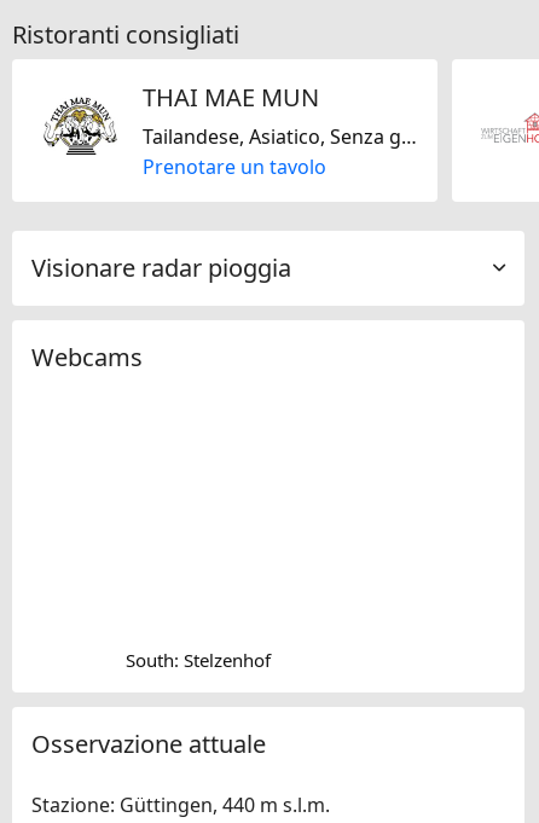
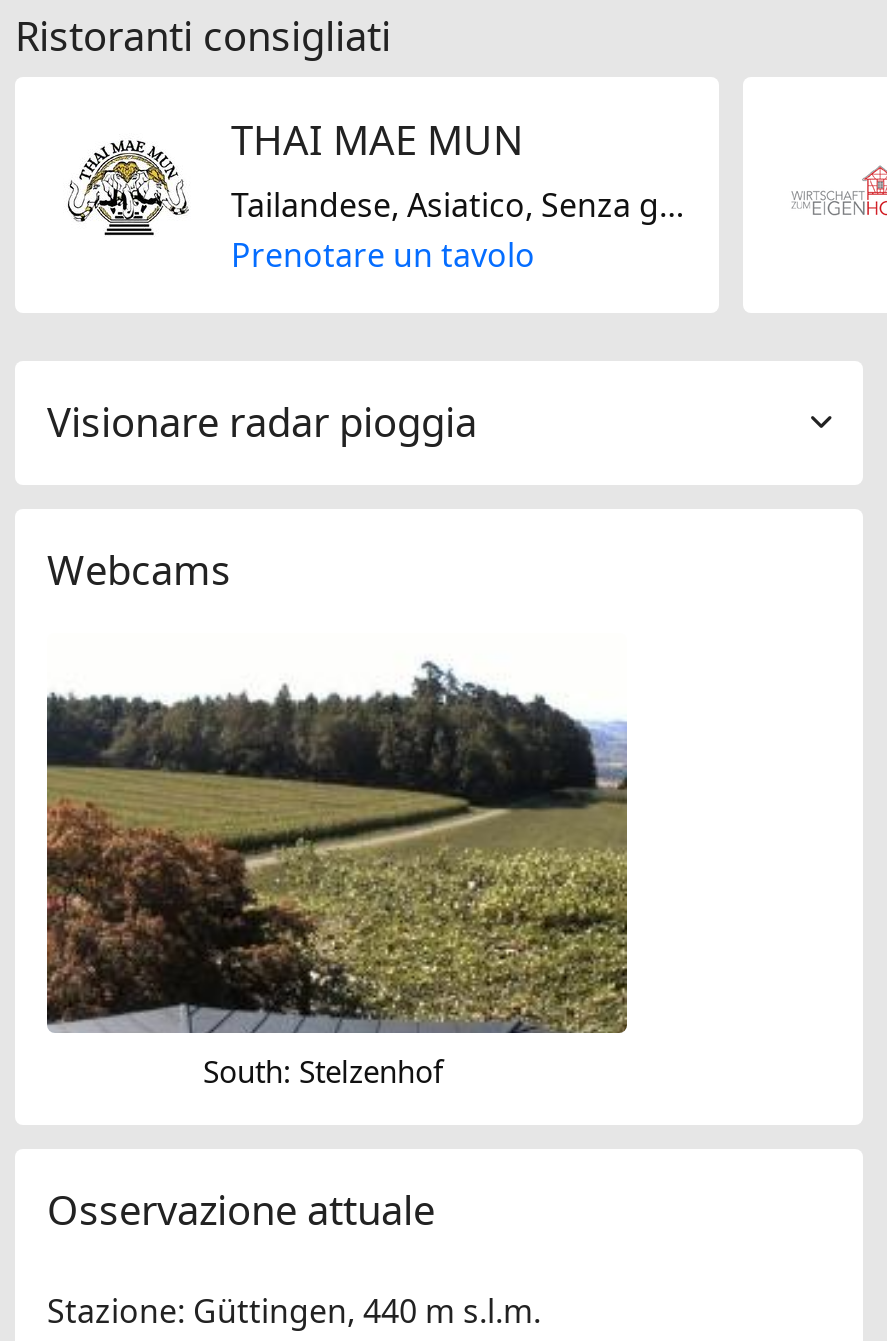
+ [image]
